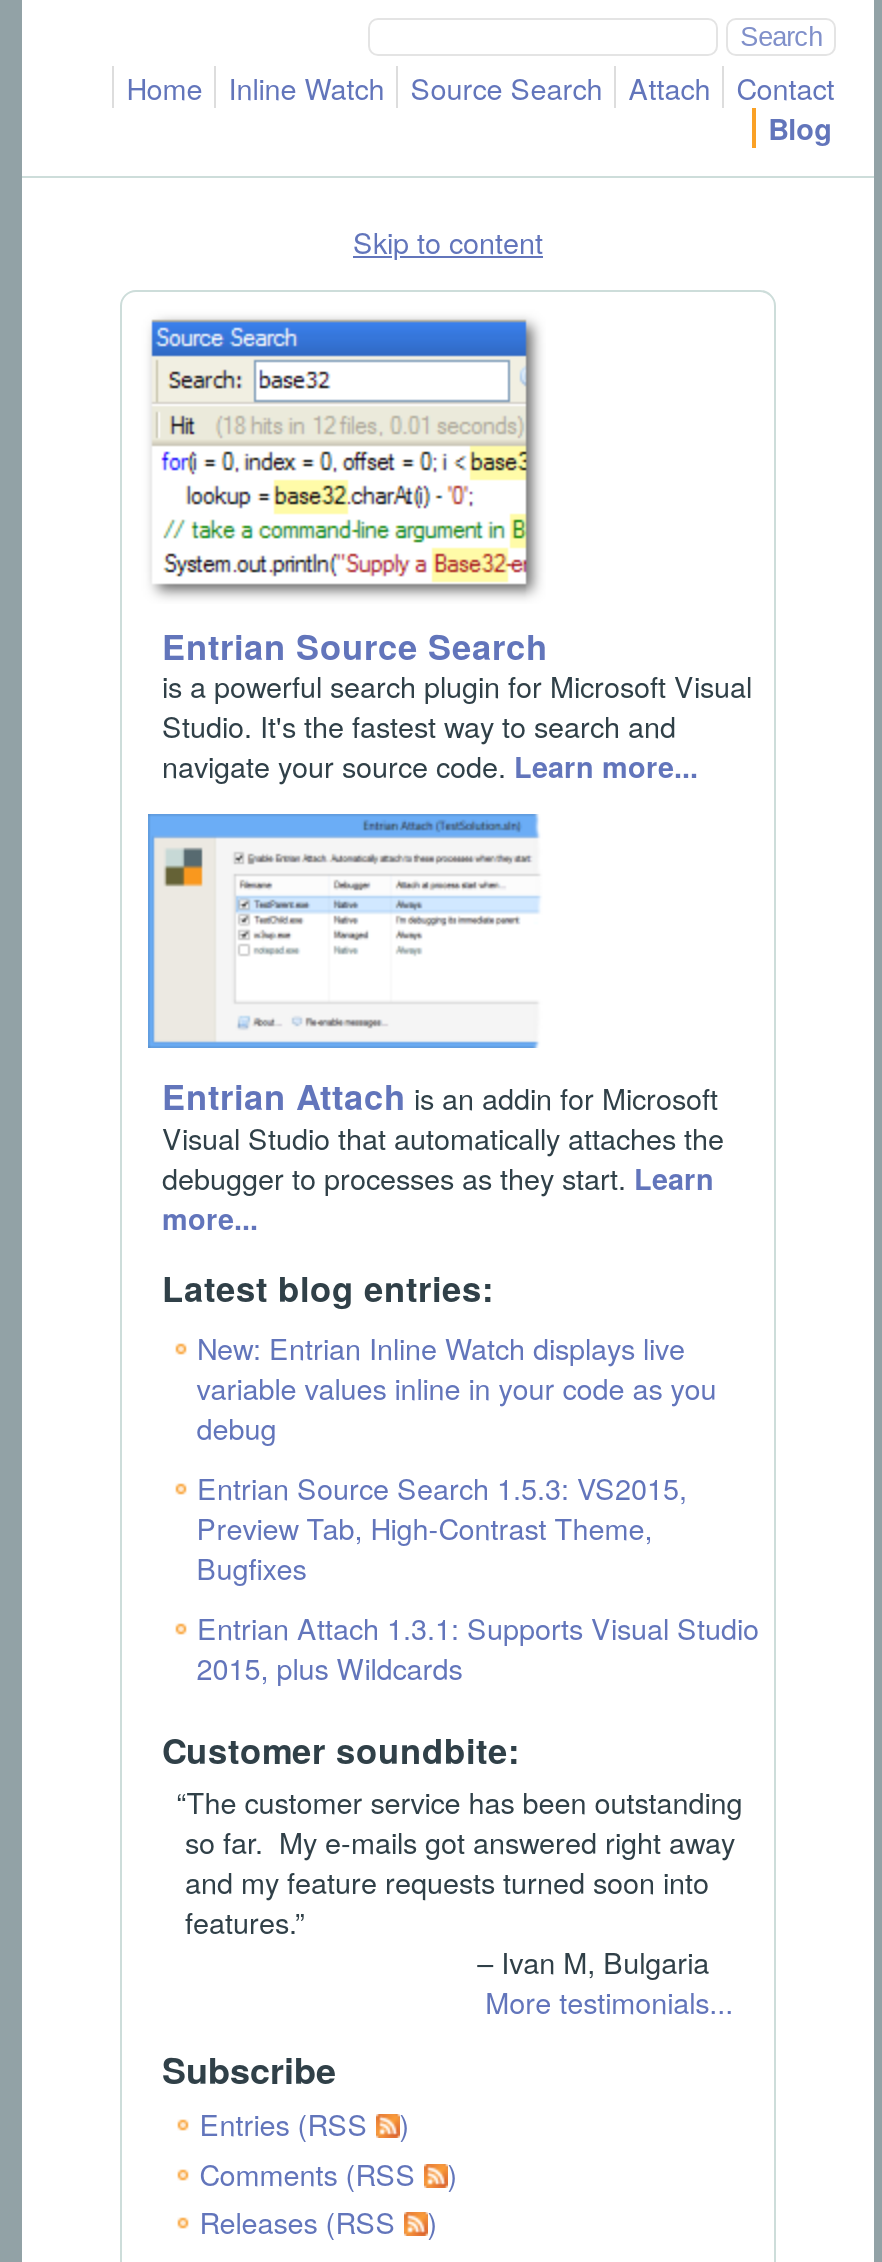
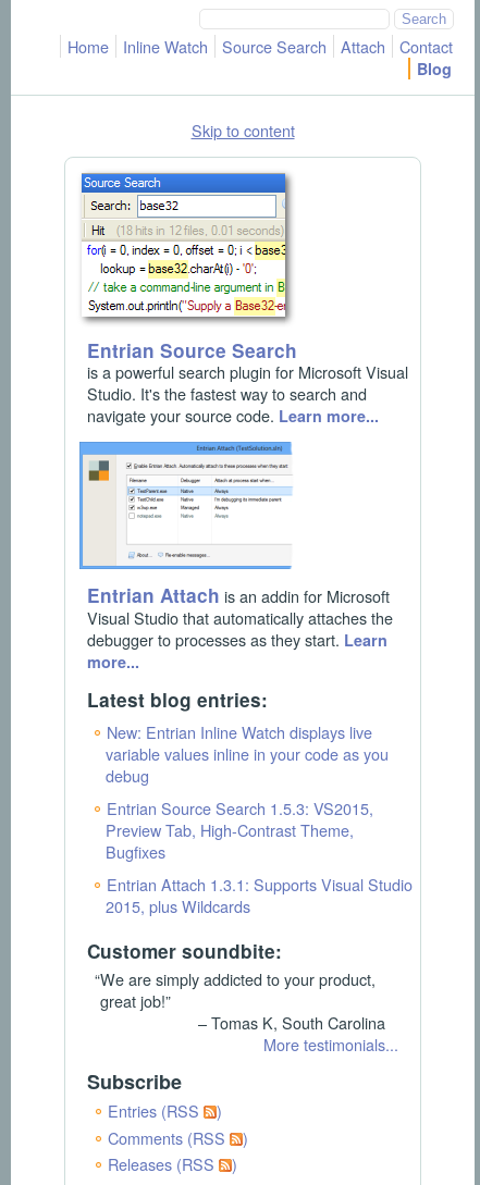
- “The customer service has been outstanding
- so far. My e-mails got answered right away
- and my feature requests turned soon into
- features.”
- – Ivan M, Bulgaria
+ “We are simply addicted to your product,
+ great job!”
+ – Tomas K, South Carolina
